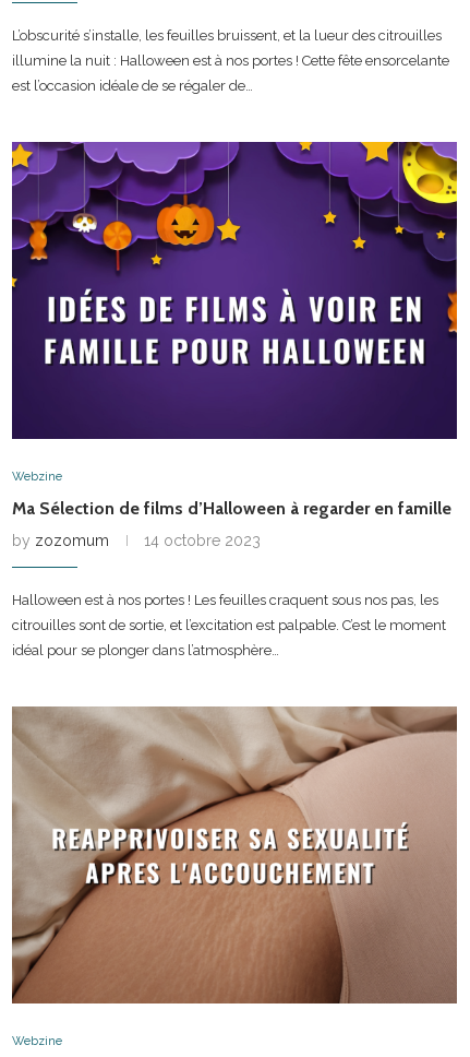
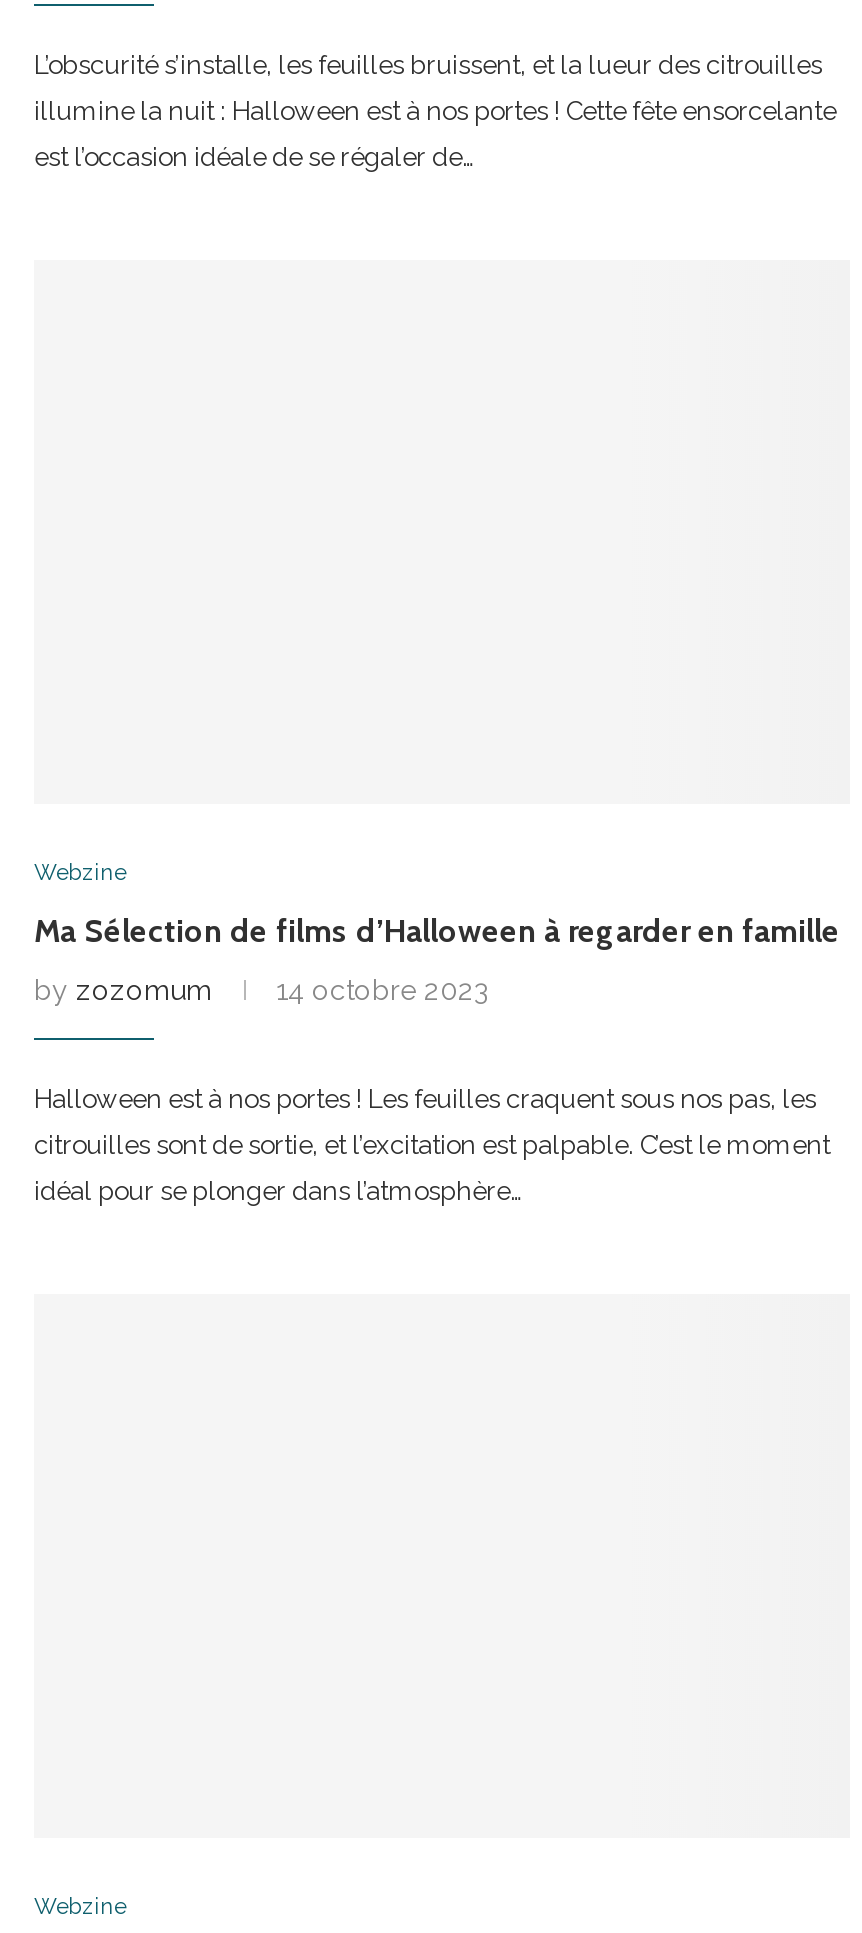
- [image]

- [image]
